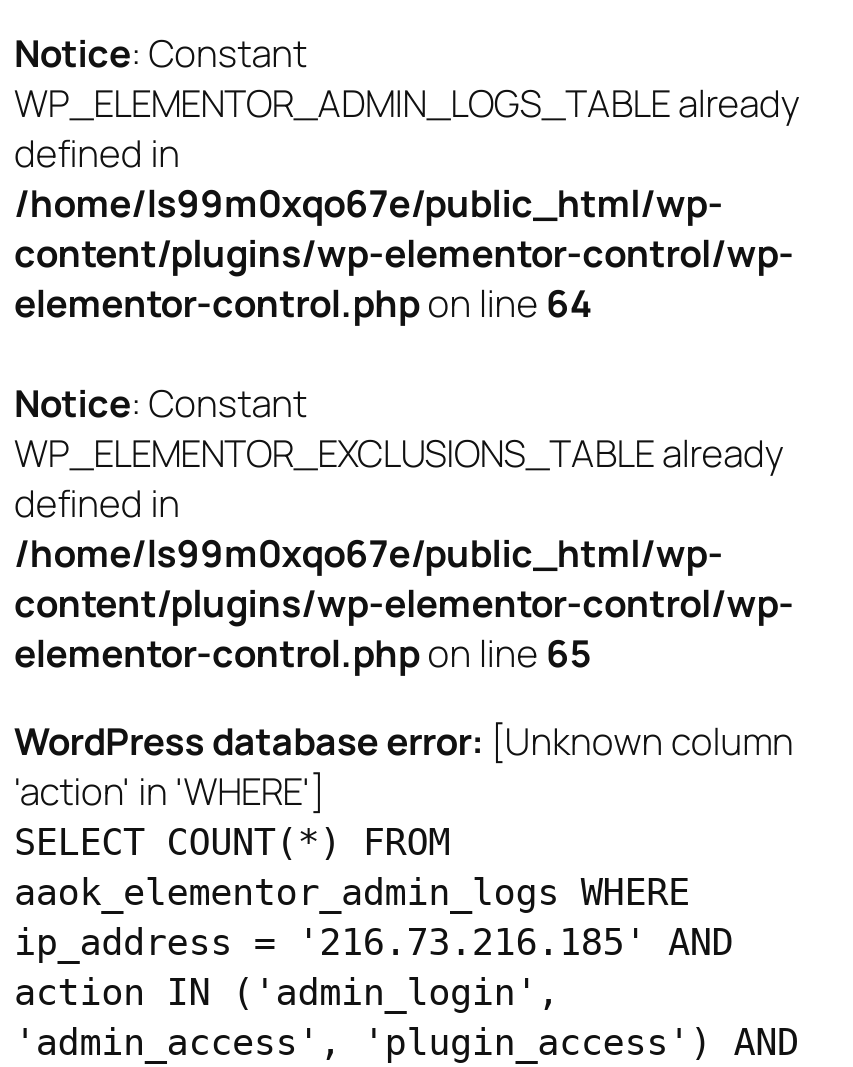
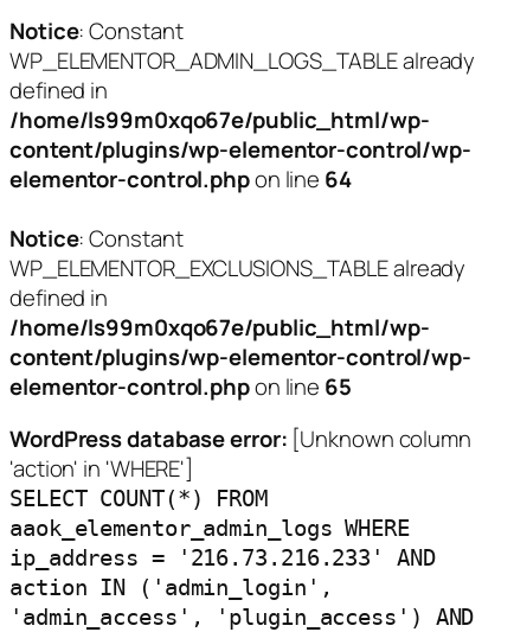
- ip_address = '216.73.216.185' AND
+ ip_address = '216.73.216.233' AND
